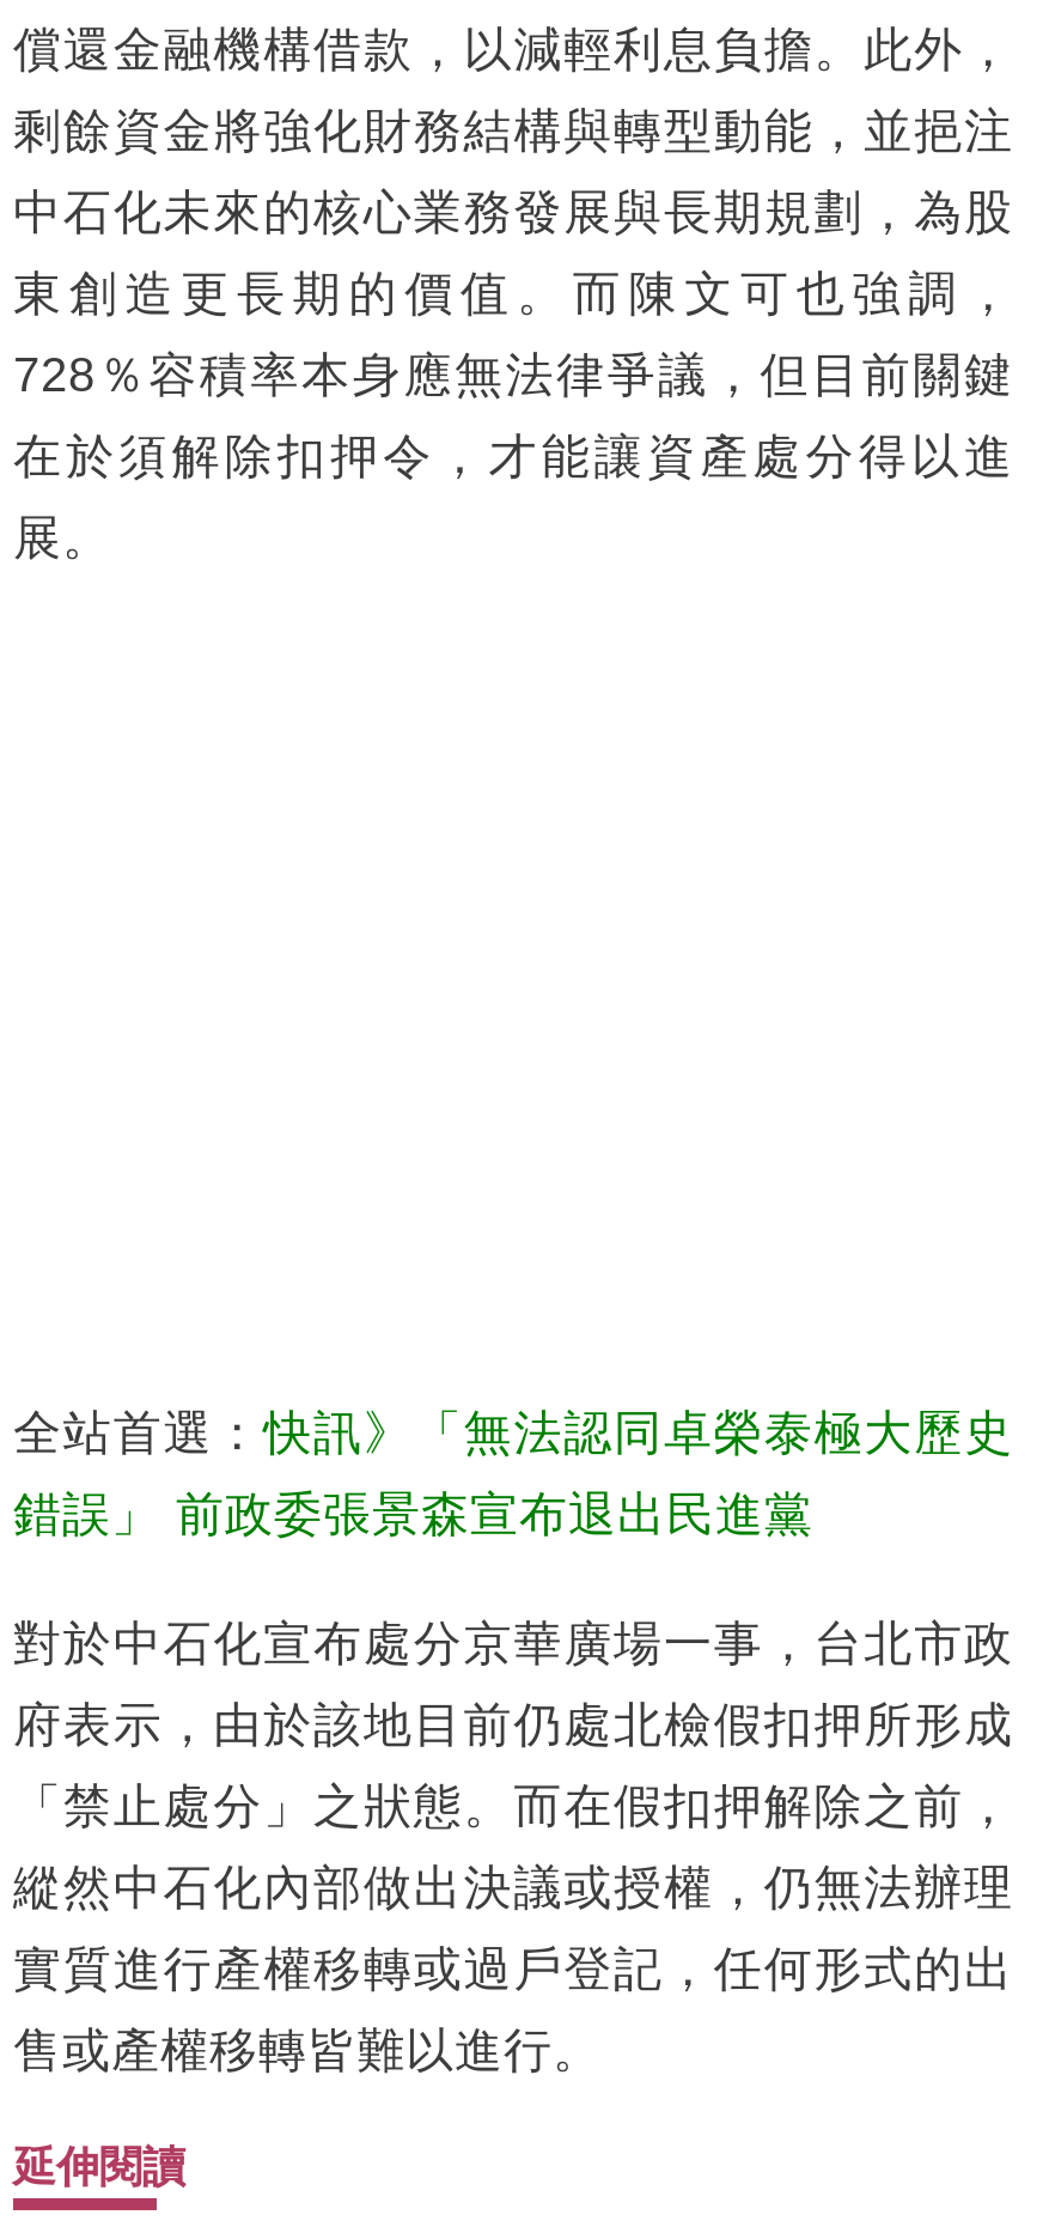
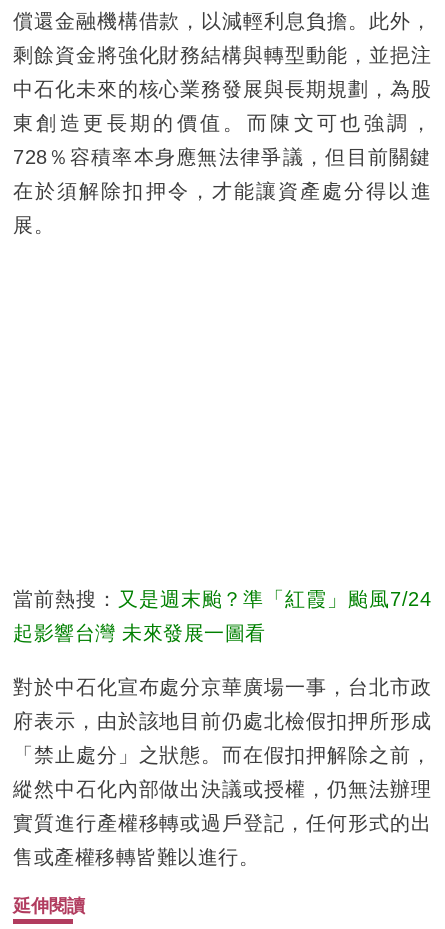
- 全站首選：快訊》「無法認同卓榮泰極大歷史
+ 當前熱搜：又是週末颱？準「紅霞」颱風7/24

- 錯誤」 前政委張景森宣布退出民進黨
+ 起影響台灣 未來發展一圖看
